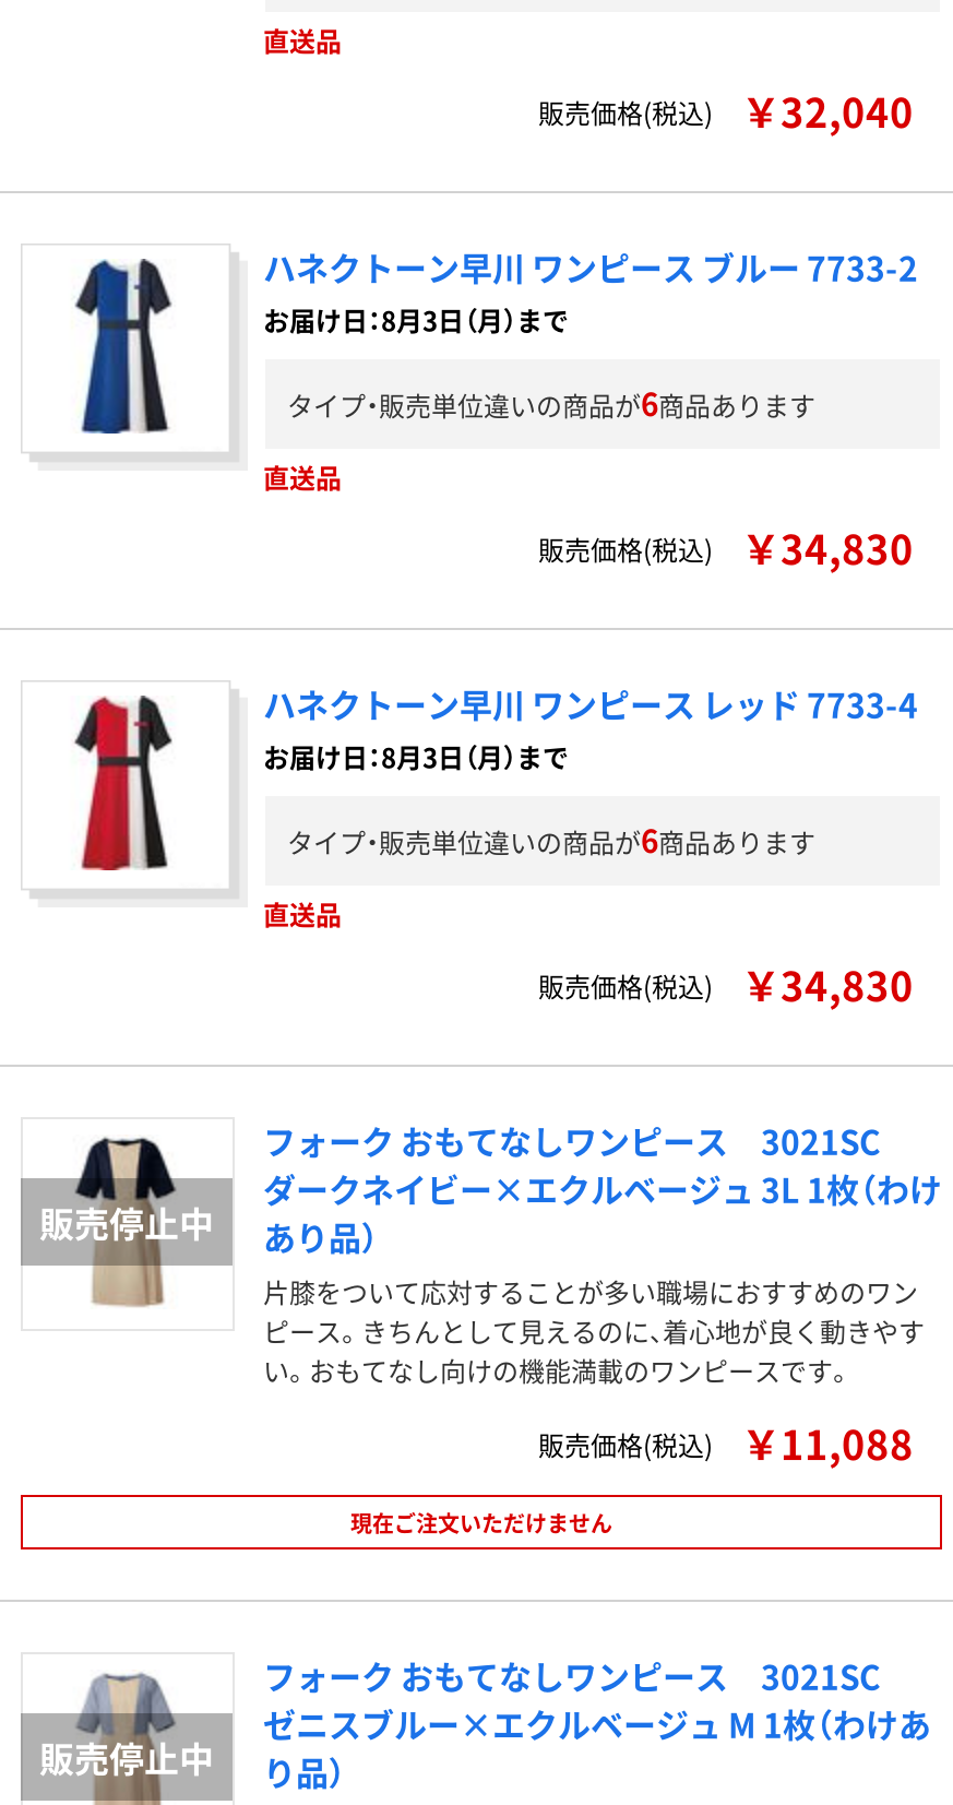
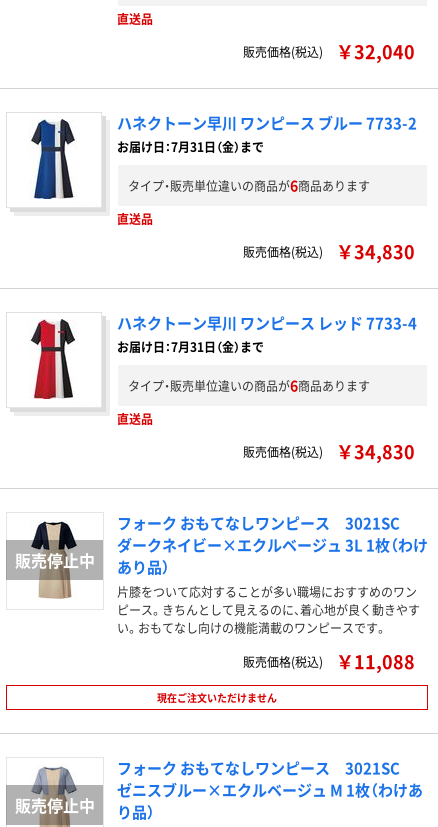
- お届け日：8月3日（月）まで
+ お届け日：7月31日（金）まで

- お届け日：8月3日（月）まで
+ お届け日：7月31日（金）まで
